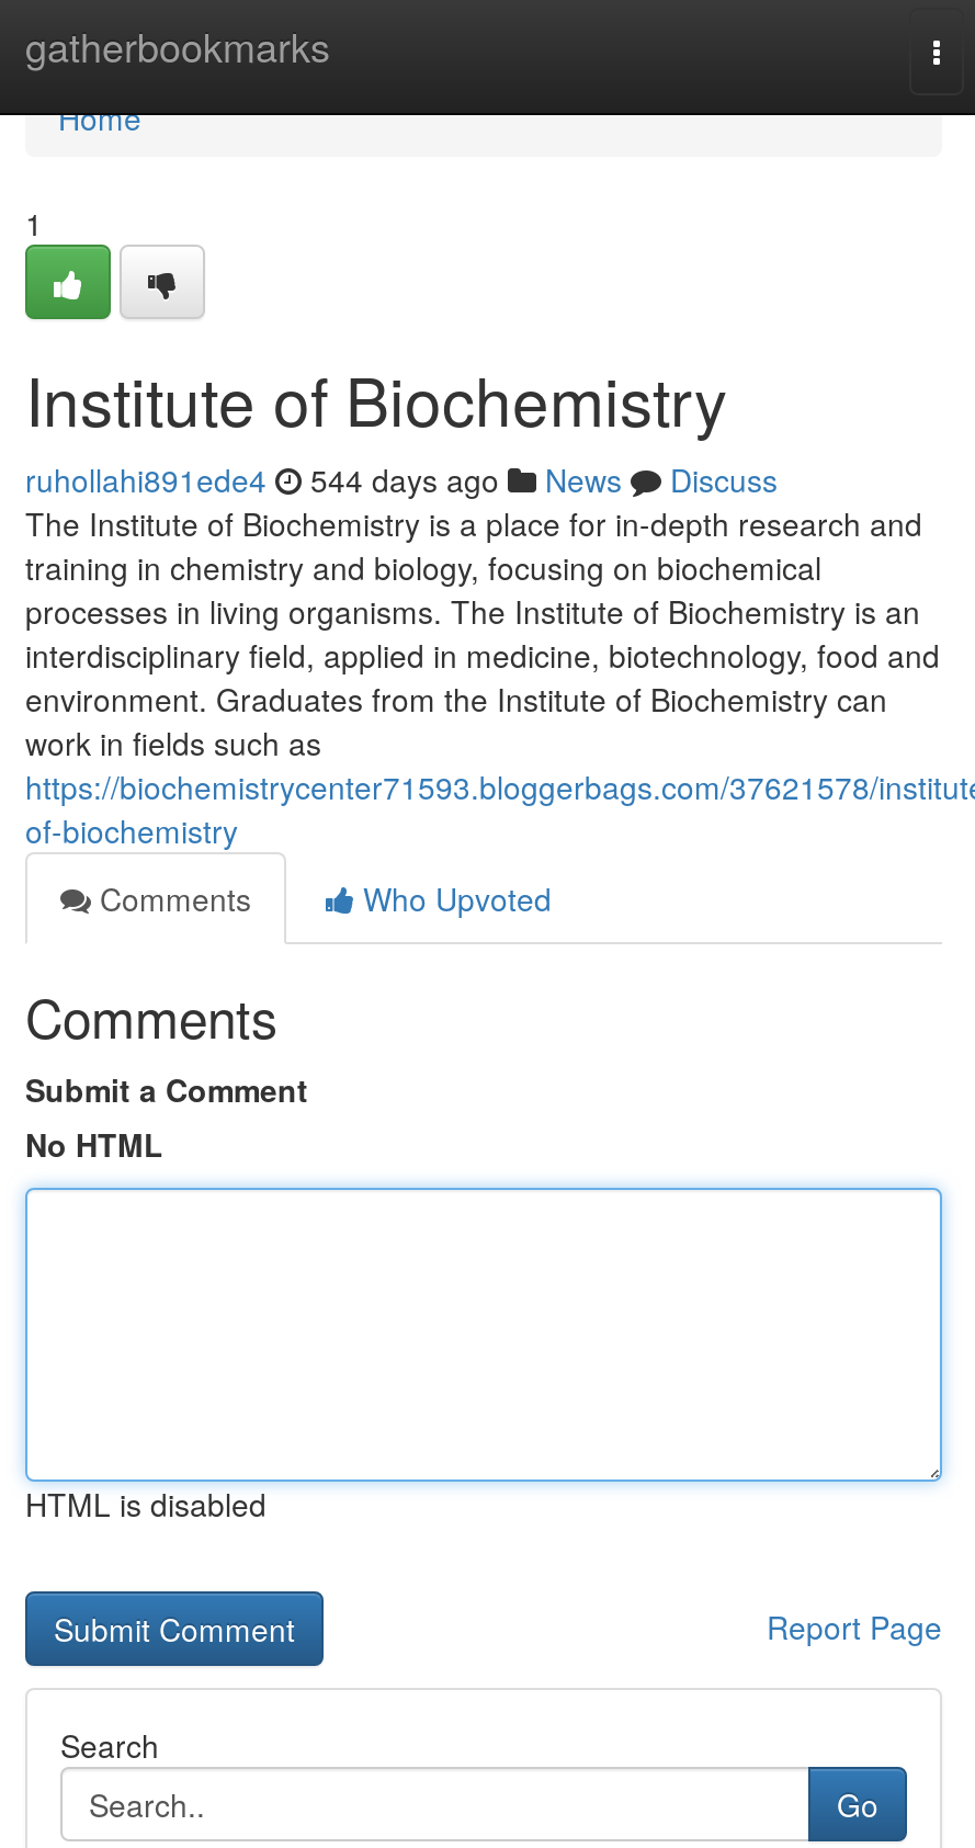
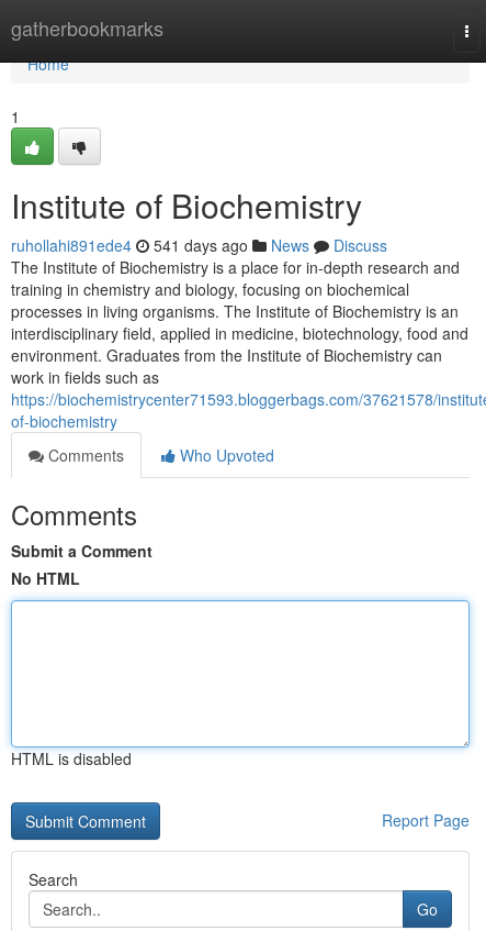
- ruhollahi891ede4 544 days ago News Discuss
+ ruhollahi891ede4 541 days ago News Discuss
